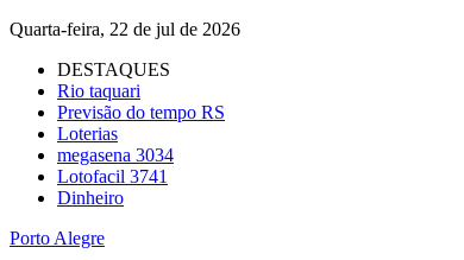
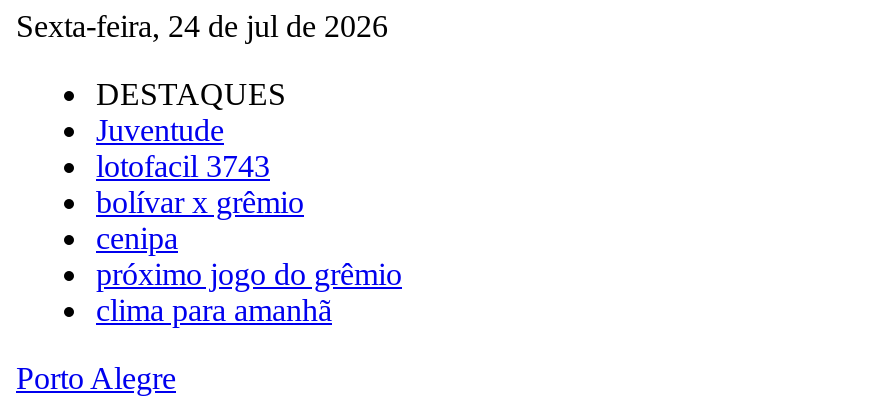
- Quarta-feira, 22 de jul de 2026
+ Sexta-feira, 24 de jul de 2026

- Rio taquari
- Previsão do tempo RS
- Loterias
- megasena 3034
- Lotofacil 3741
- Dinheiro
+ Juventude
+ lotofacil 3743
+ bolívar x grêmio
+ cenipa
+ próximo jogo do grêmio
+ clima para amanhã
